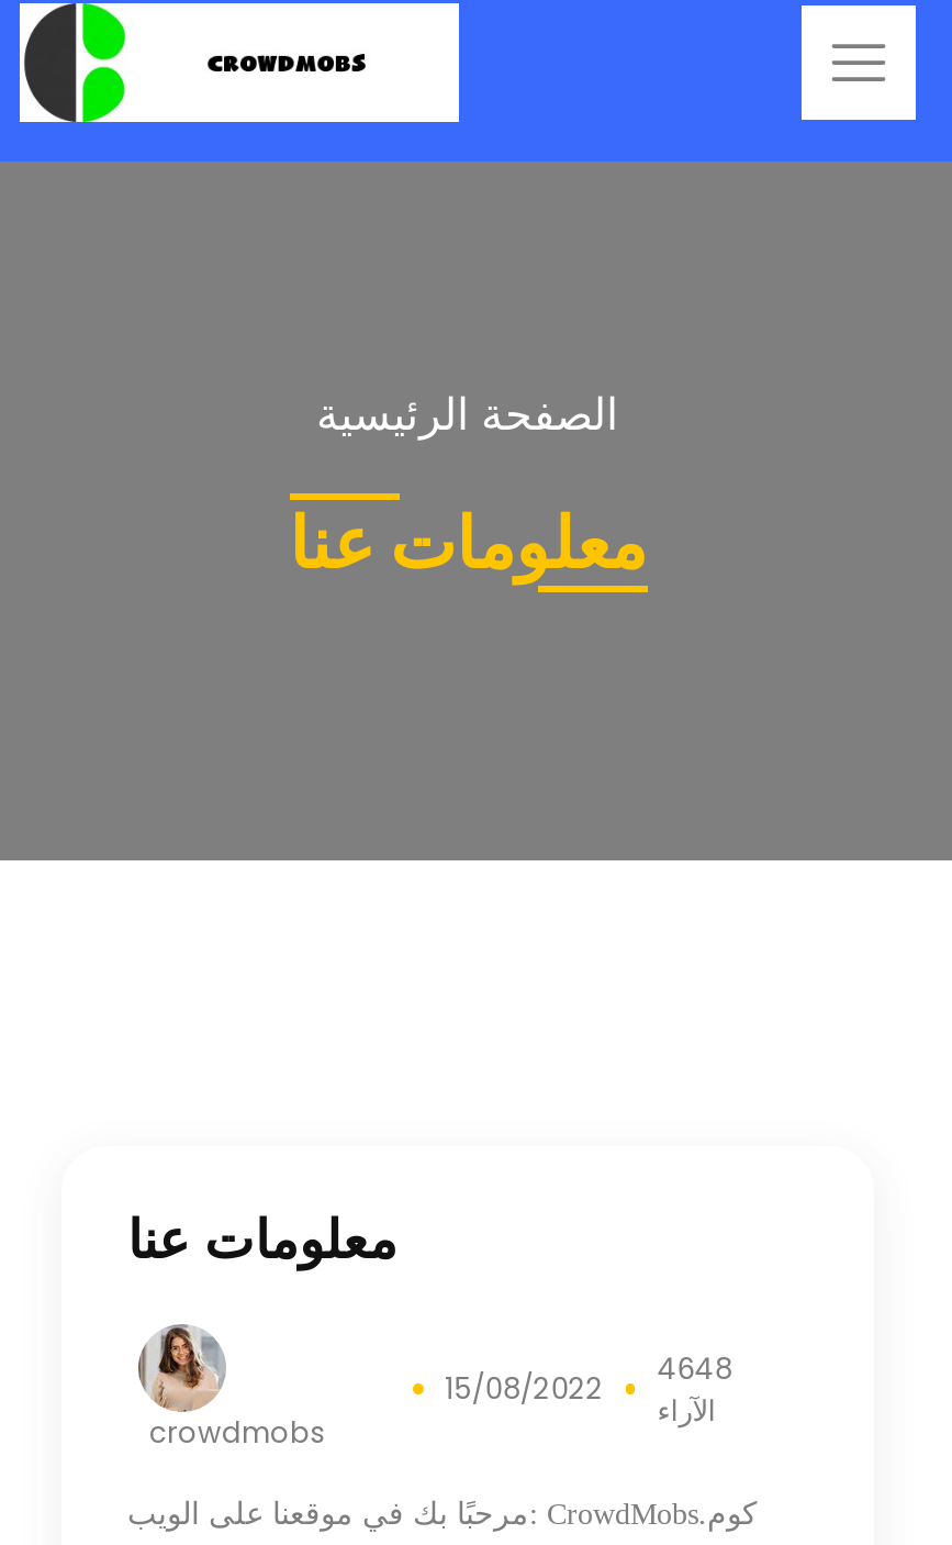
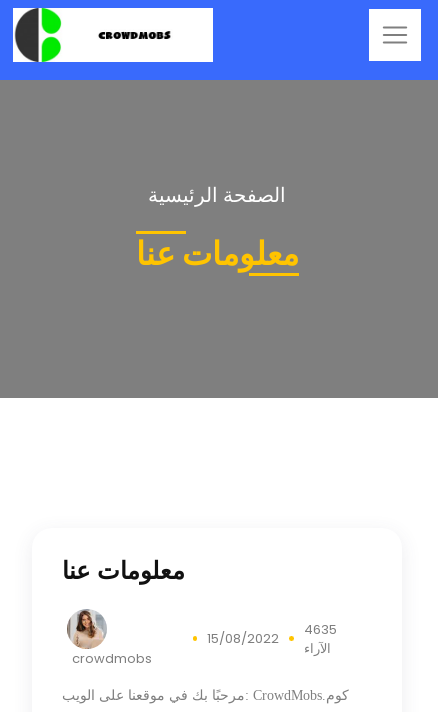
- 4648 الآراء 15/08/2022
+ 4635 الآراء 15/08/2022
